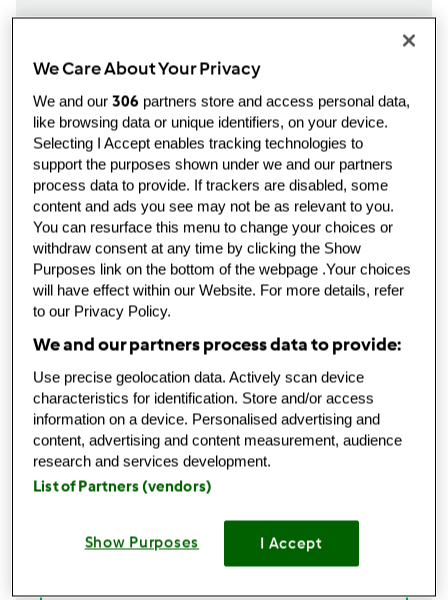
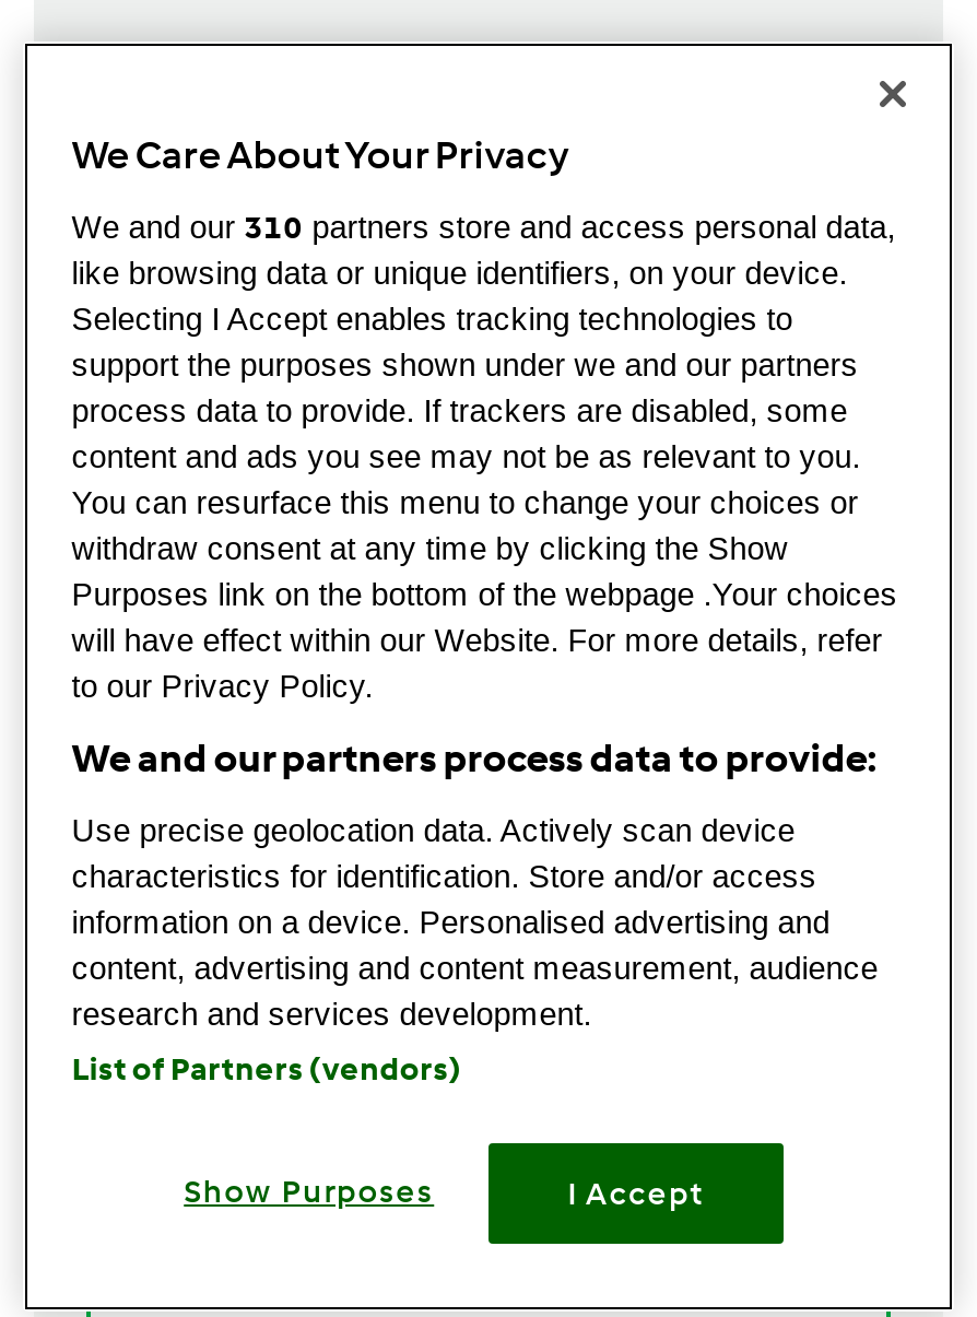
- We and our 306 partners store and access personal data,
+ We and our 310 partners store and access personal data,
